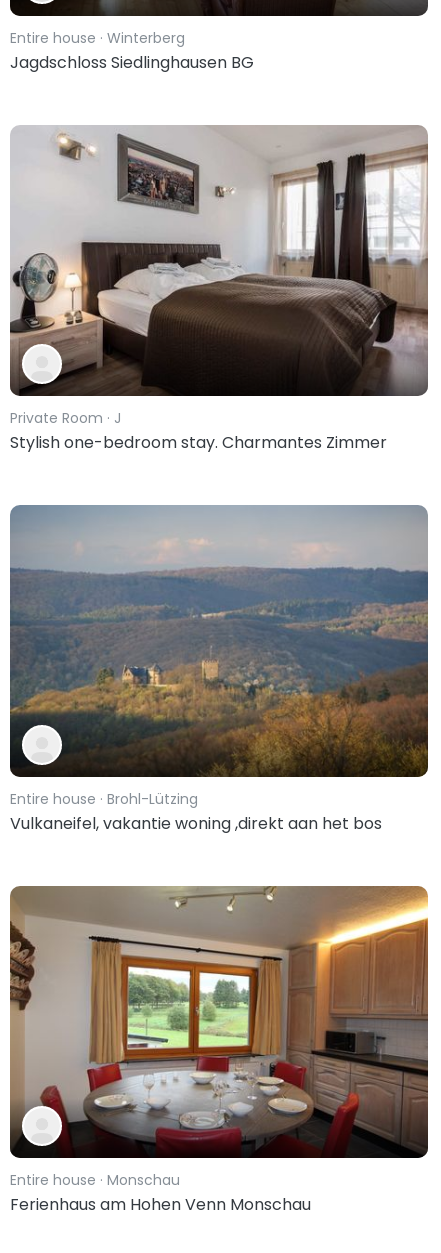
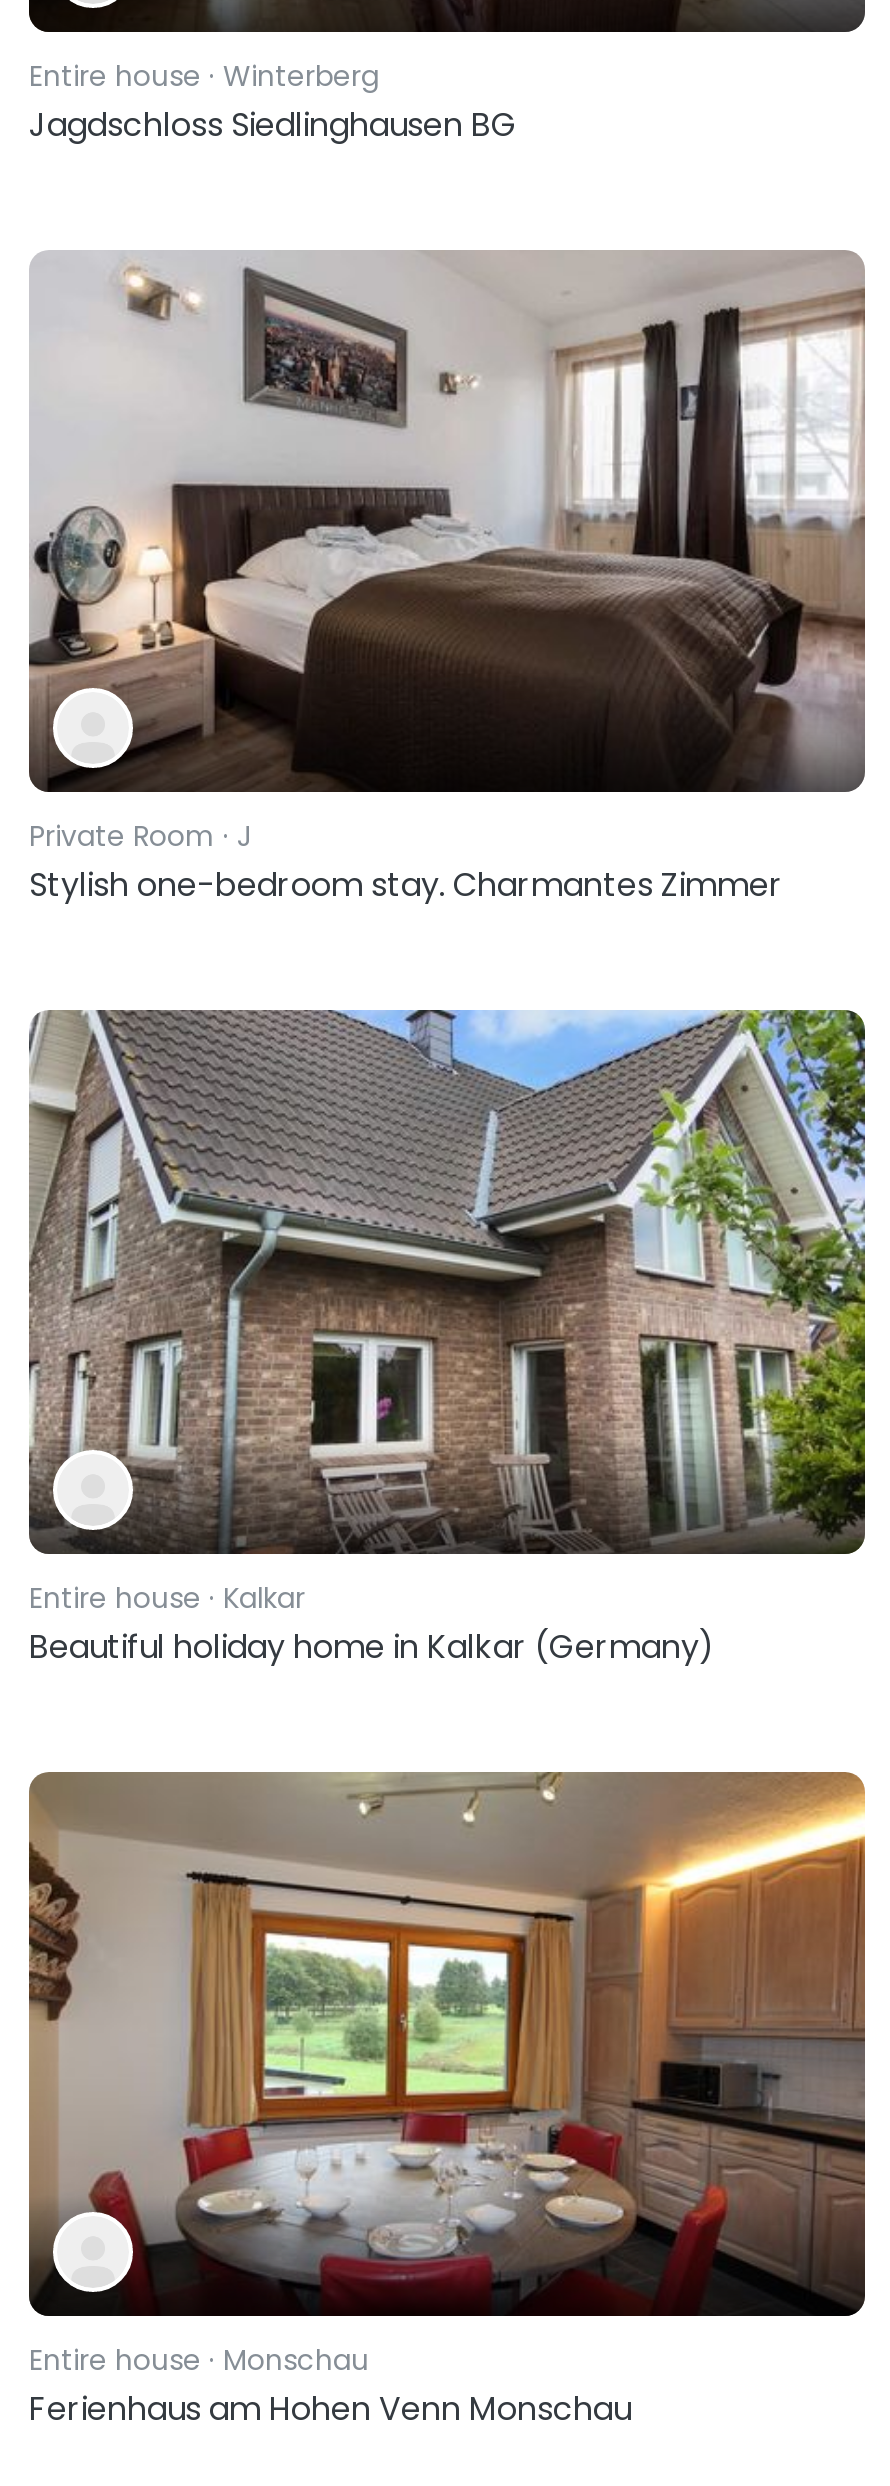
- [image]
- Entire house · Brohl-Lützing
- Vulkaneifel, vakantie woning ,direkt aan het bos
+ [image]
+ Entire house · Kalkar
+ Beautiful holiday home in Kalkar (Germany)
